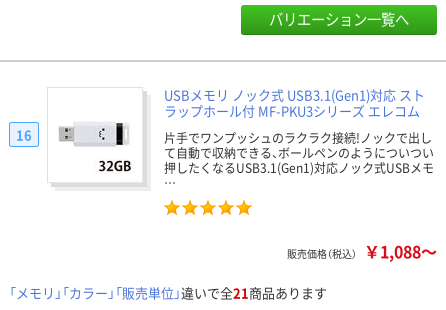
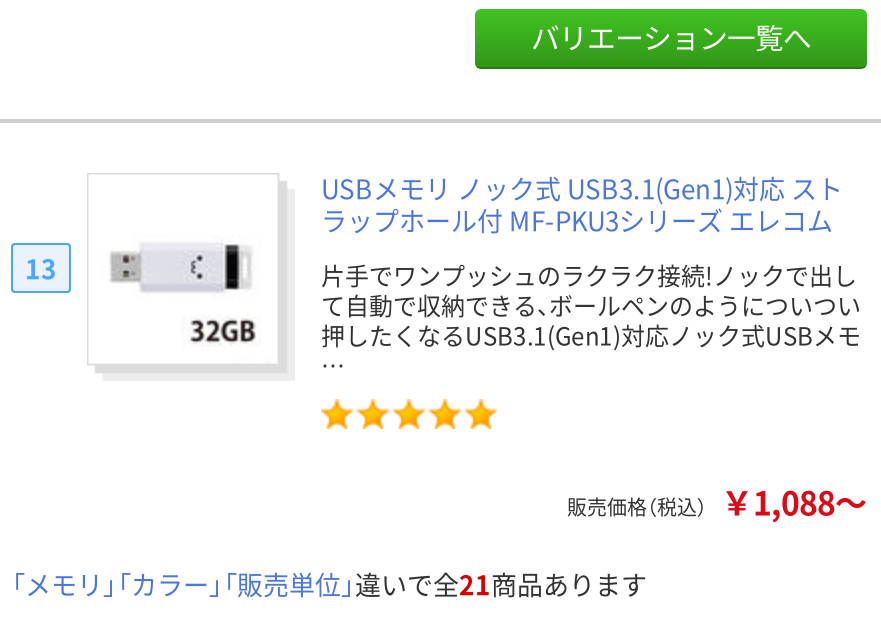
- 16
+ 13
